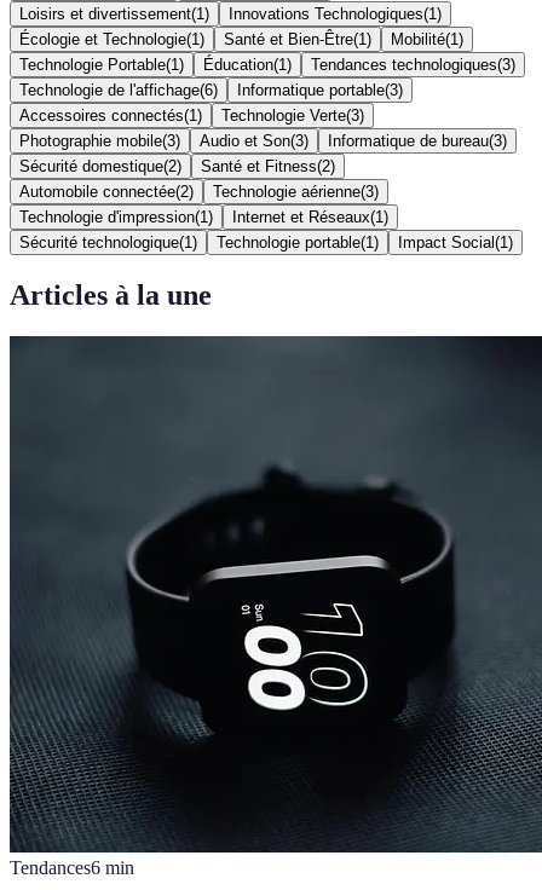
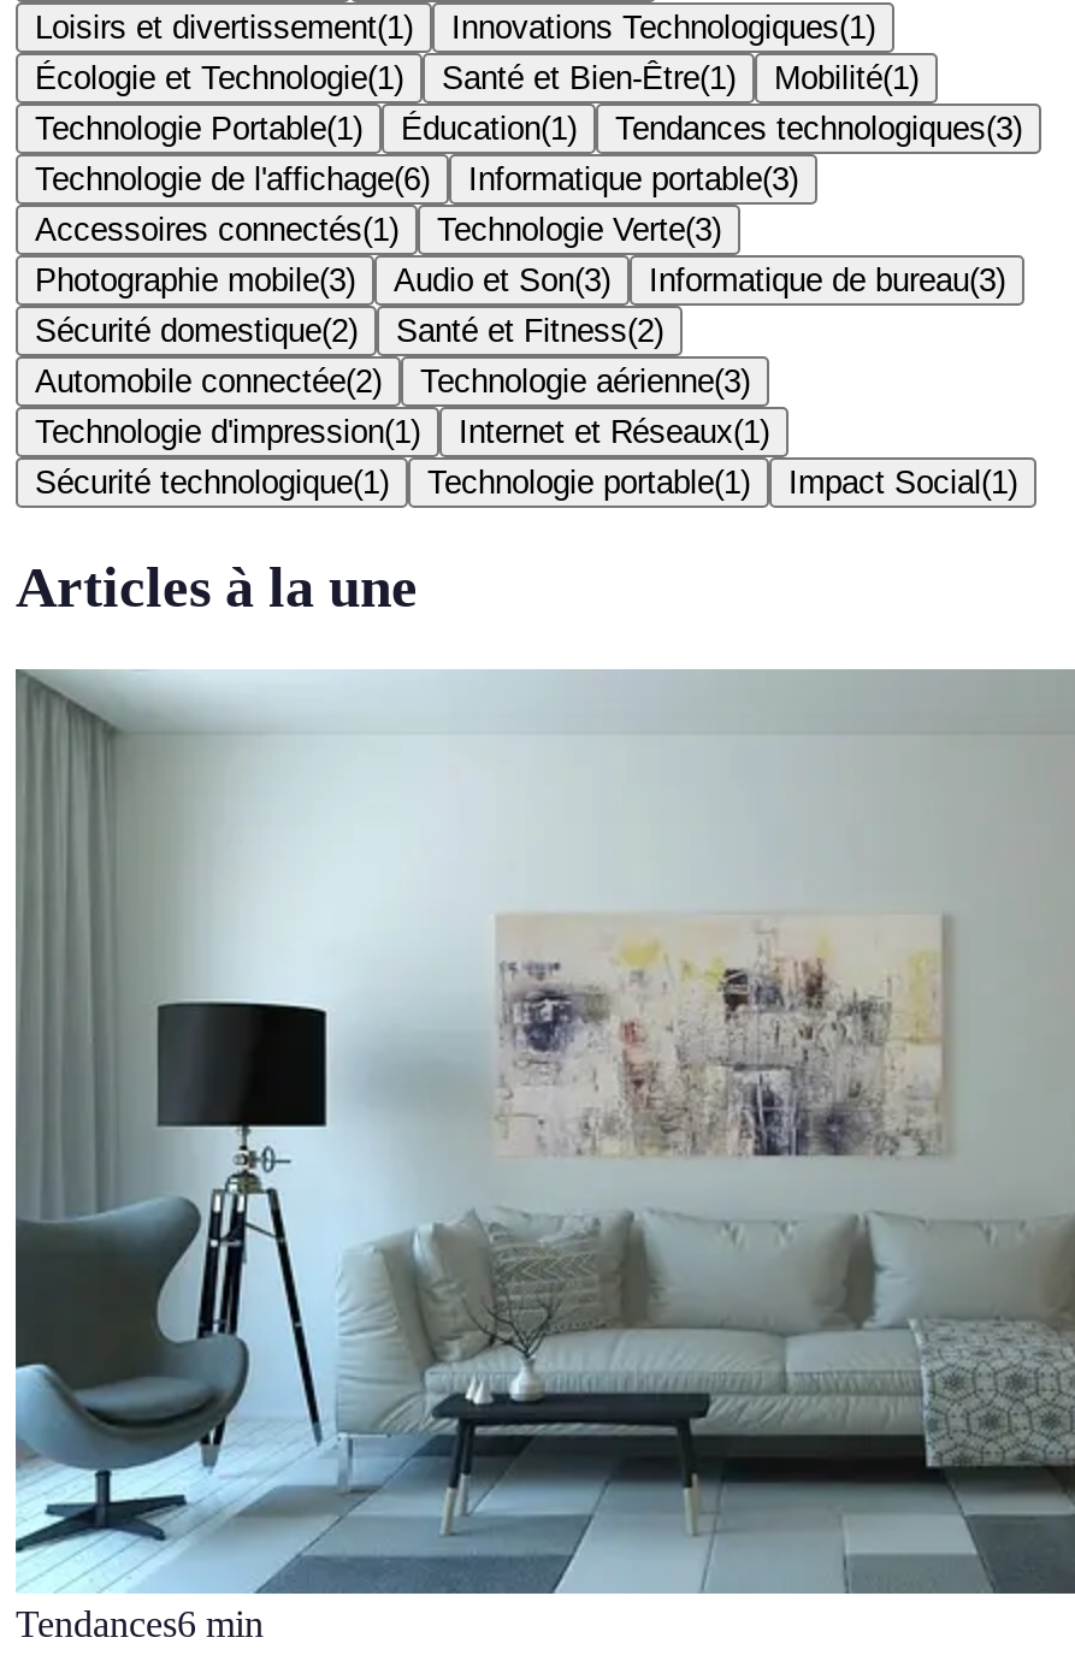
- [image]
+ [image]
